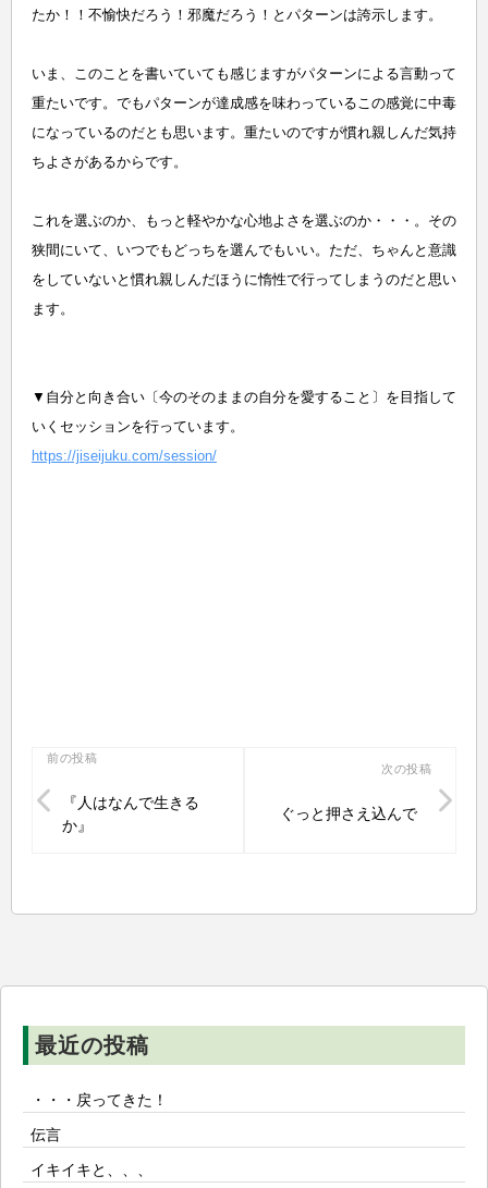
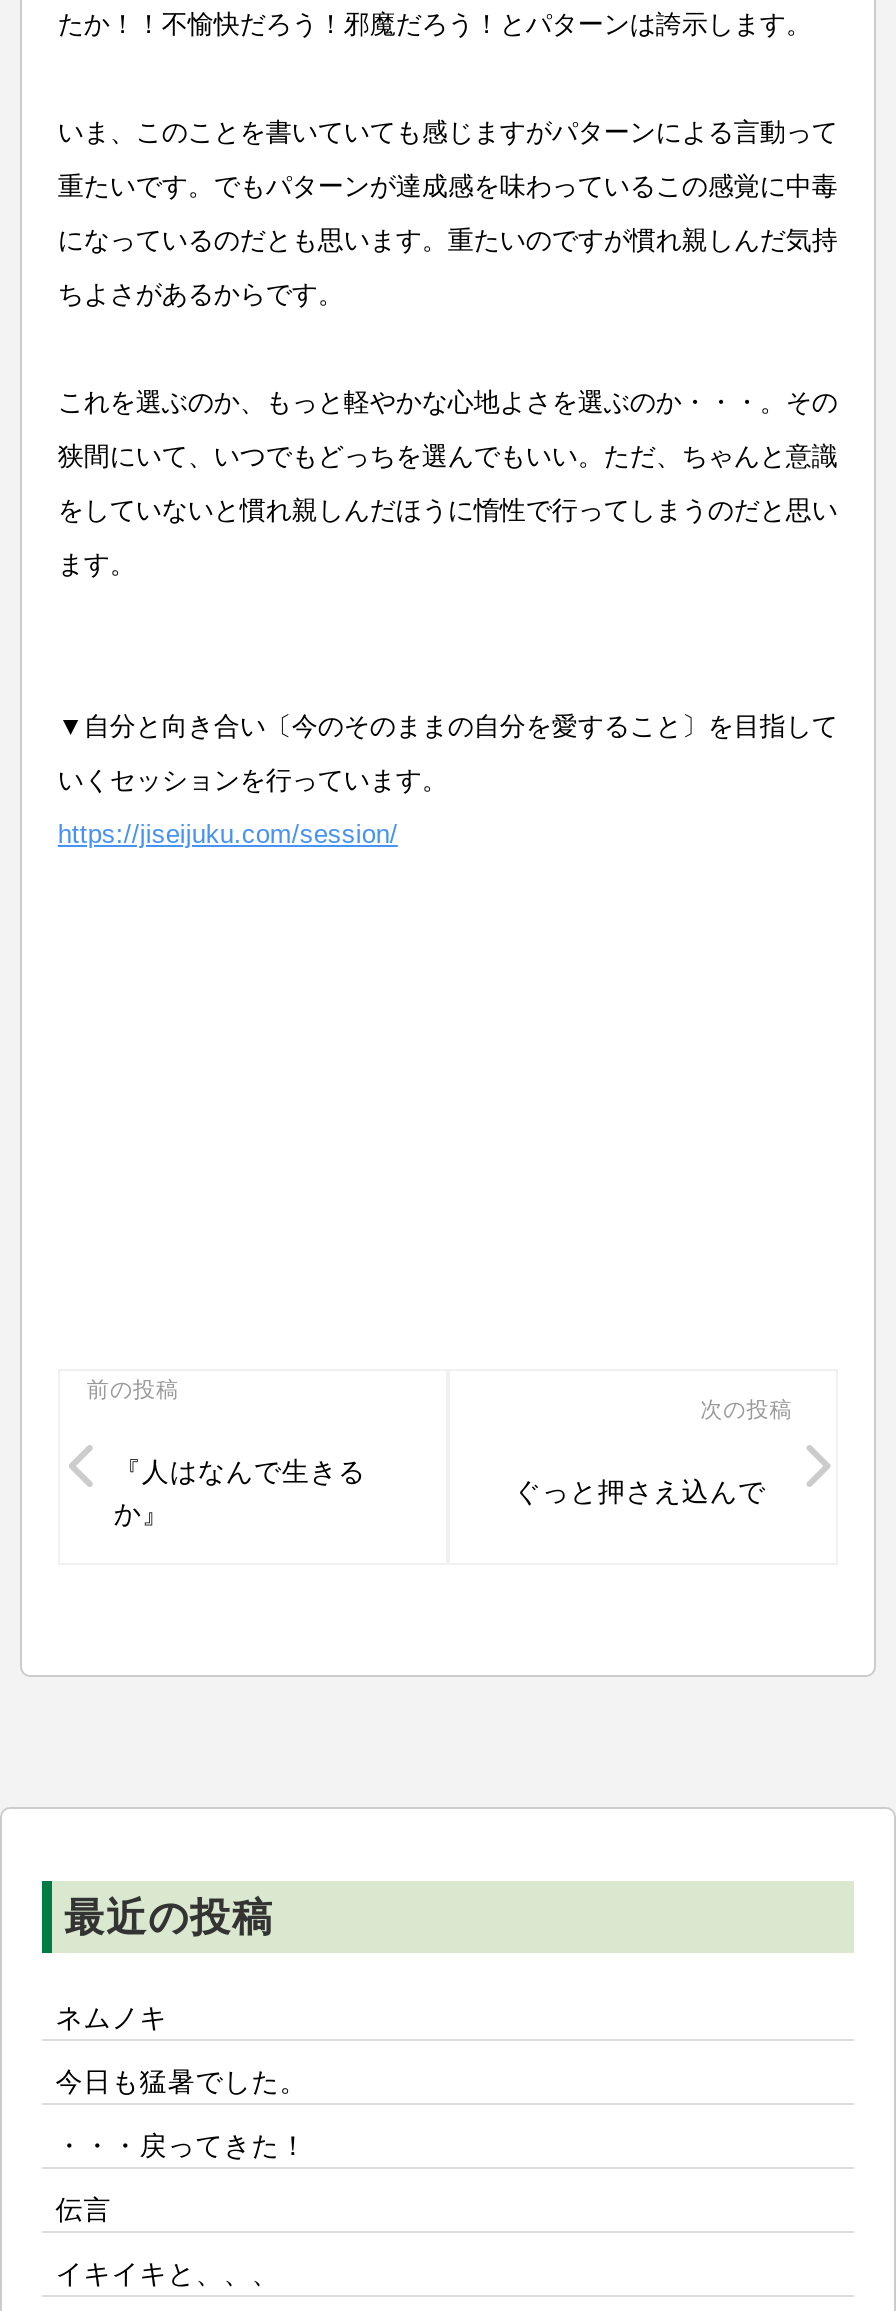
+ ネムノキ
+ 今日も猛暑でした。
